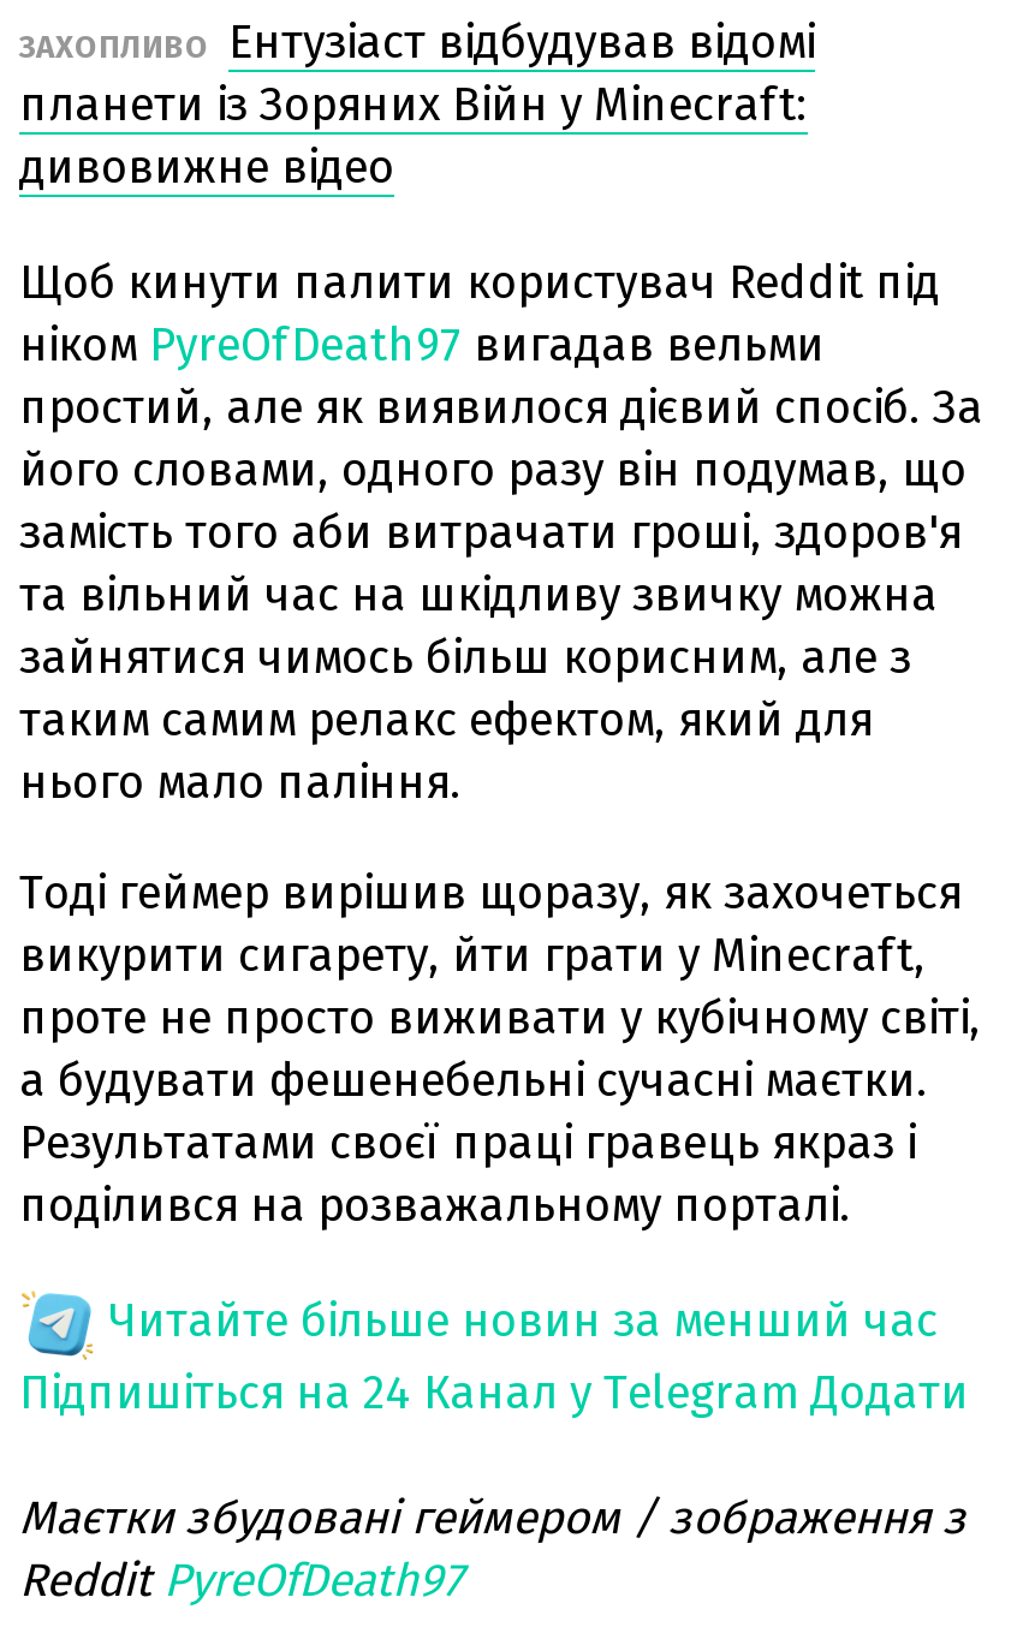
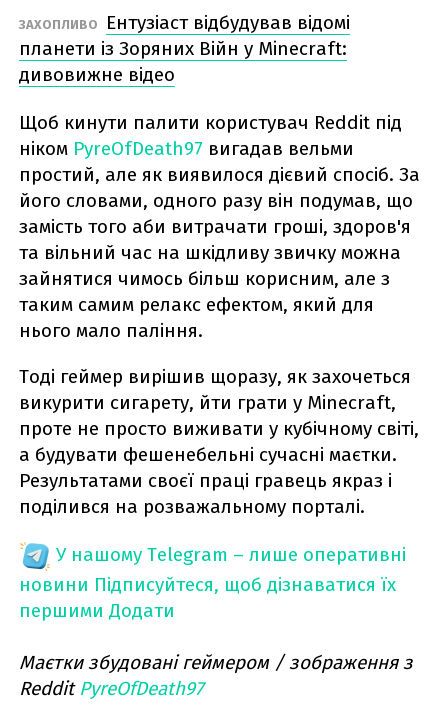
- Читайте більше новин за менший час
- Підпишіться на 24 Канал у Telegram Додати
+ У нашому Telegram – лише оперативні
+ новини Підписуйтеся, щоб дізнаватися їх
+ першими Додати
